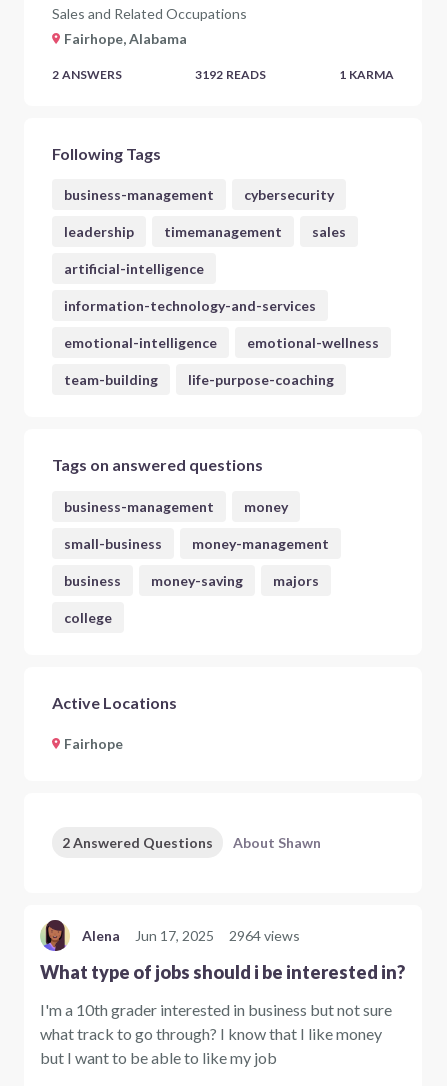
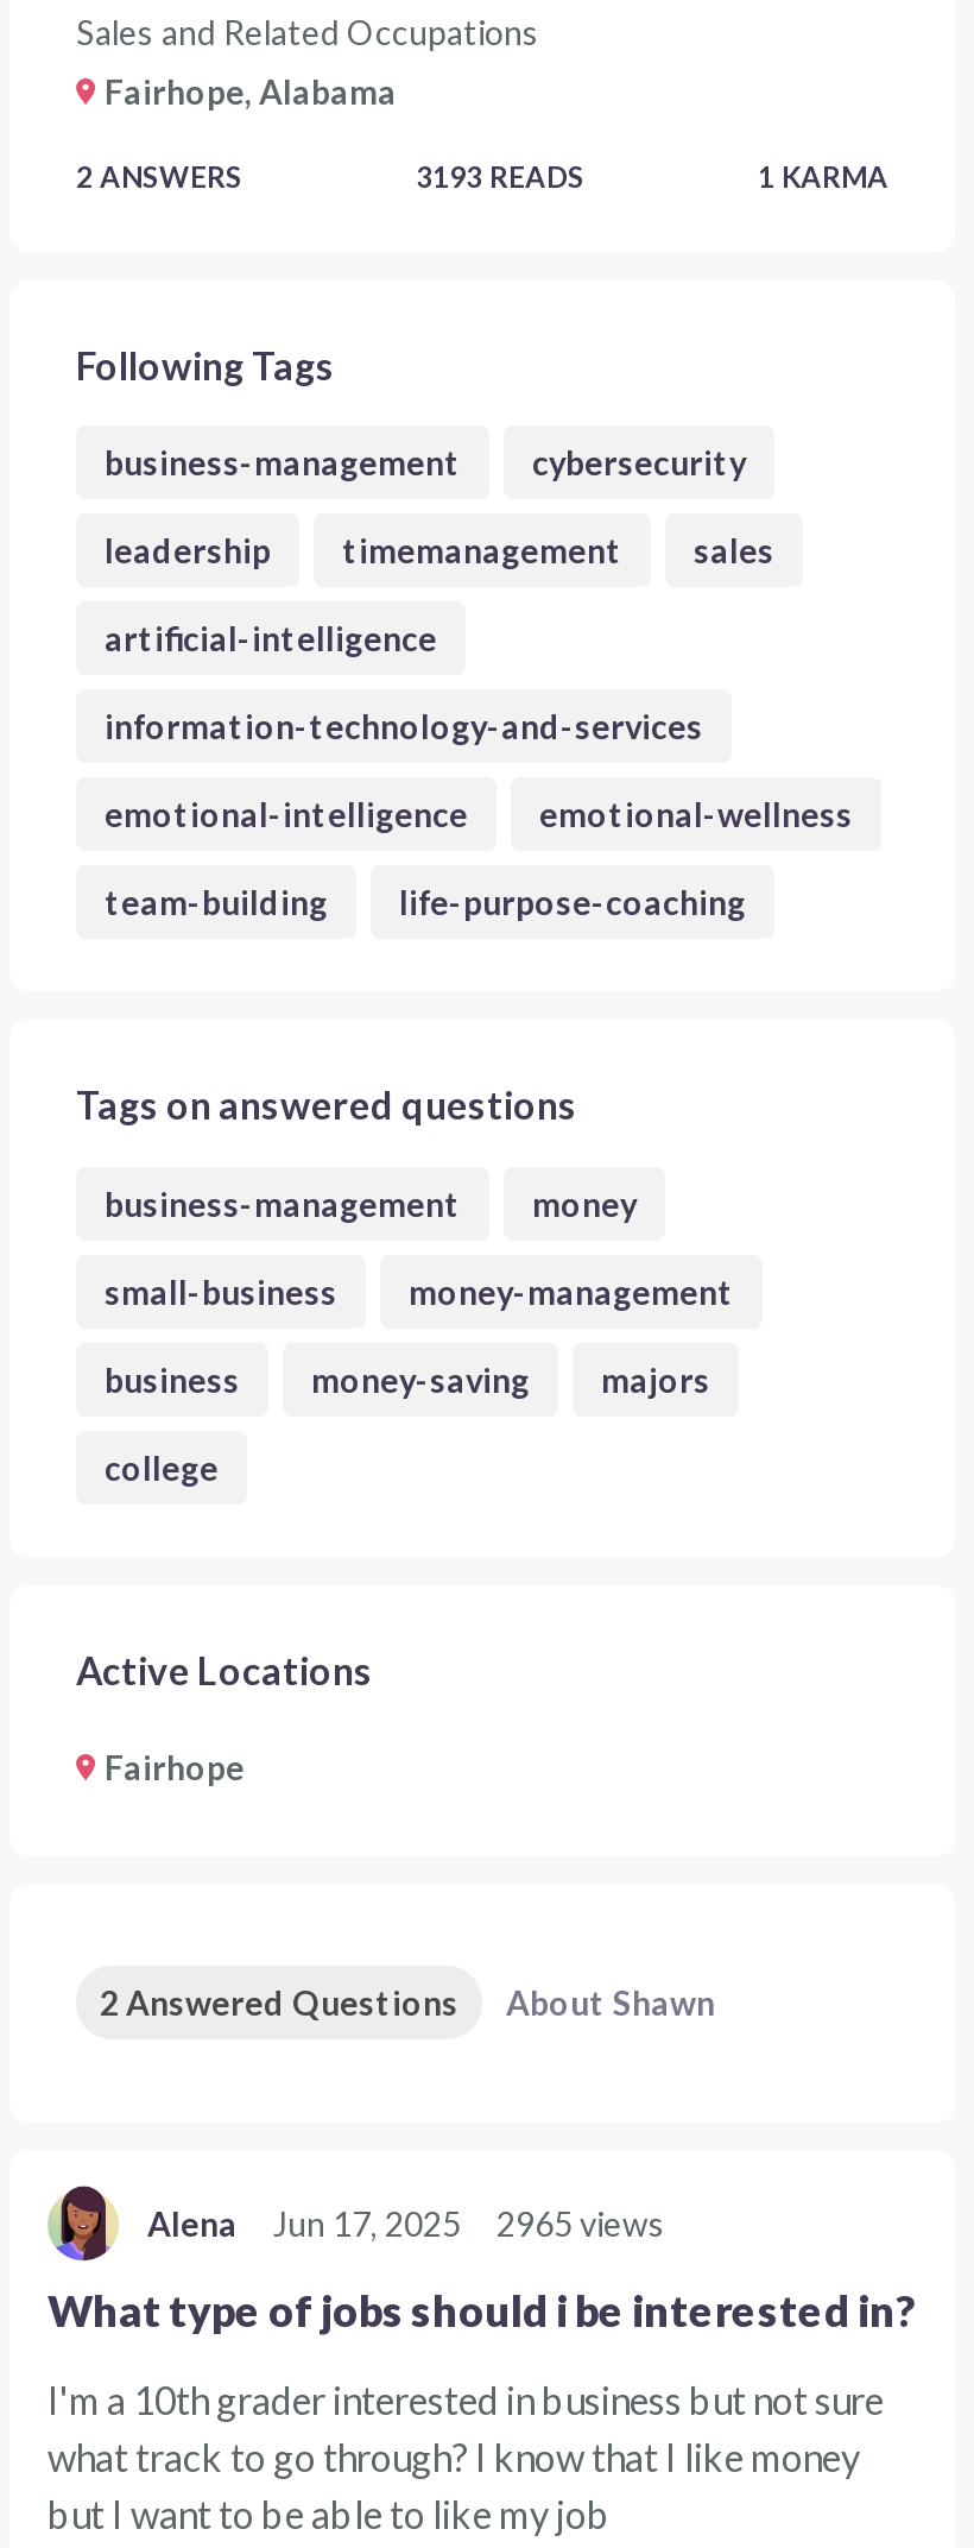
- 3192 READS
+ 3193 READS

- Alena Jun 17, 2025 2964 views
+ Alena Jun 17, 2025 2965 views
